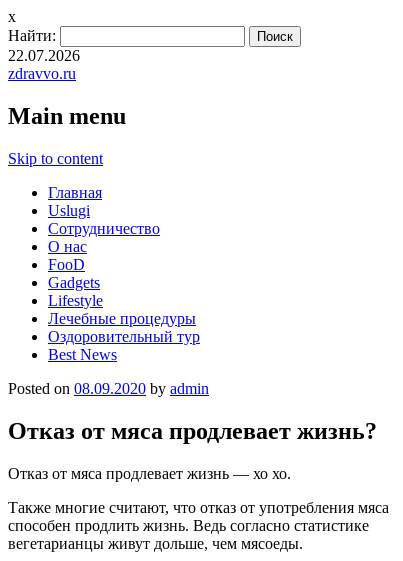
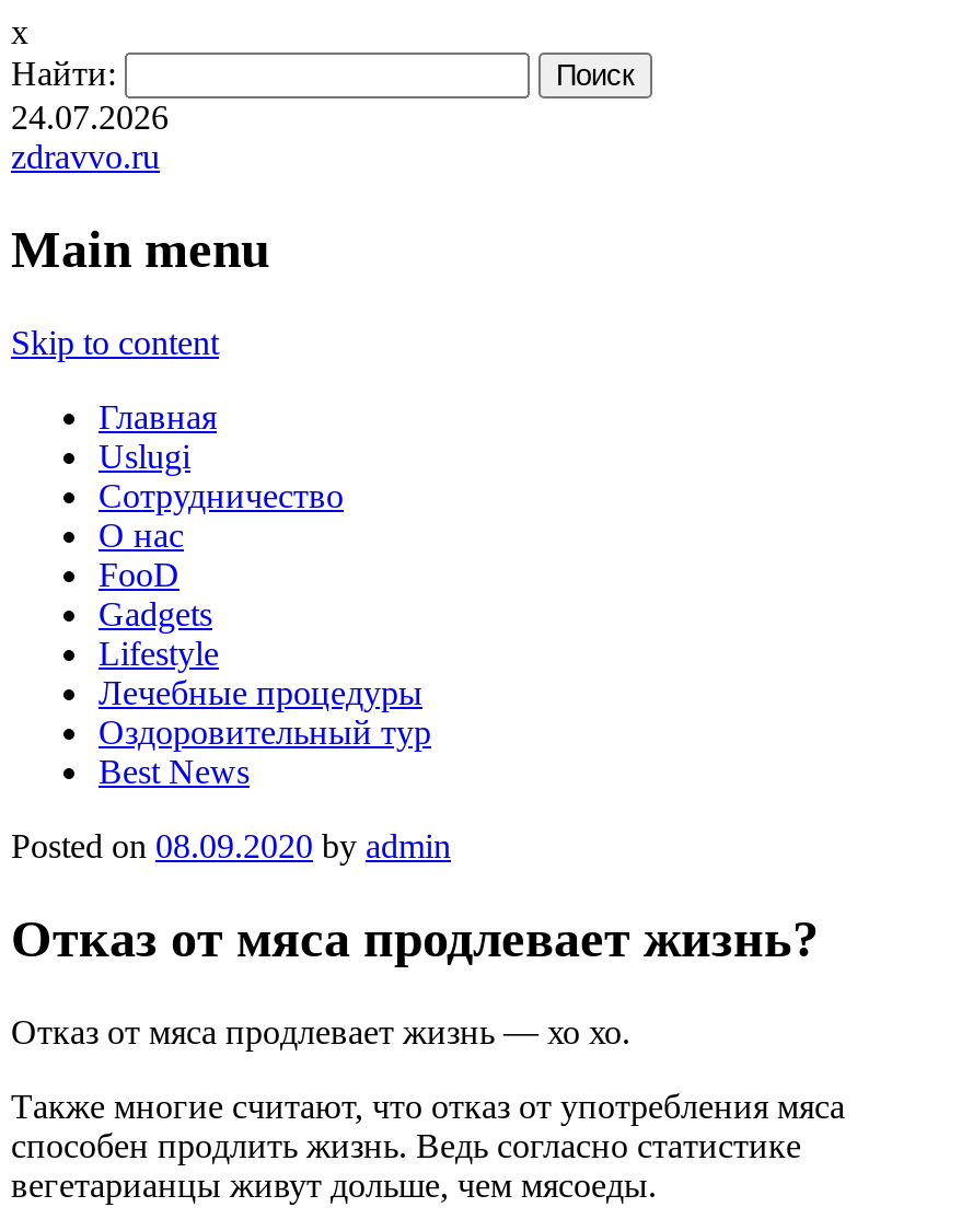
- 22.07.2026
+ 24.07.2026
